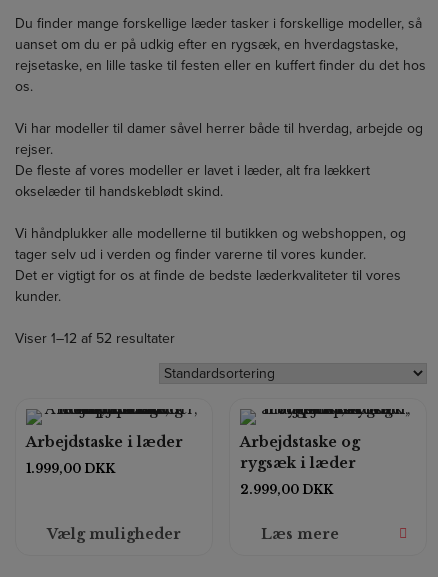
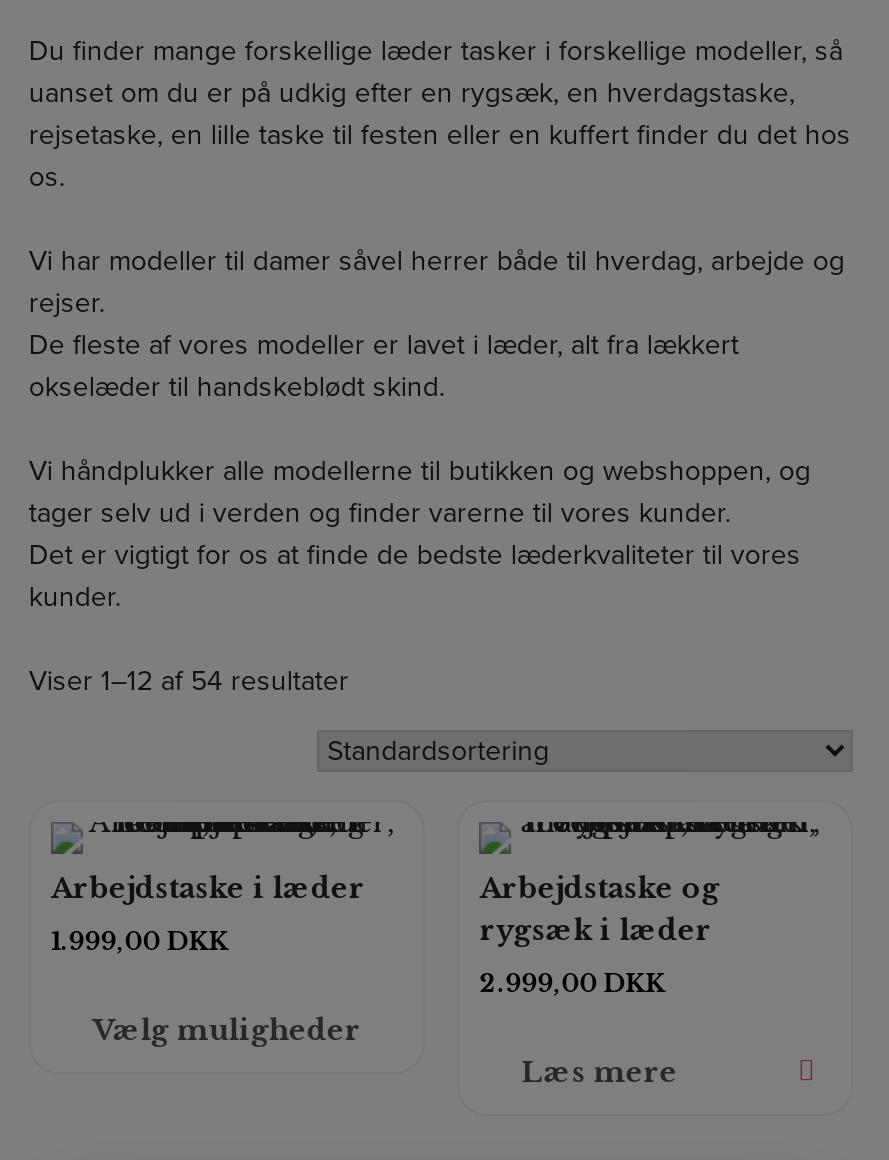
- Viser 1–12 af 52 resultater
+ Viser 1–12 af 54 resultater

moved up: Vælg muligheder
